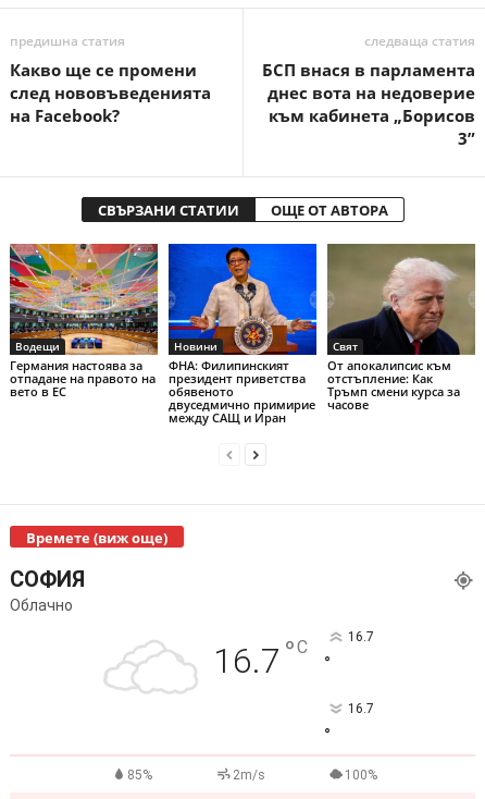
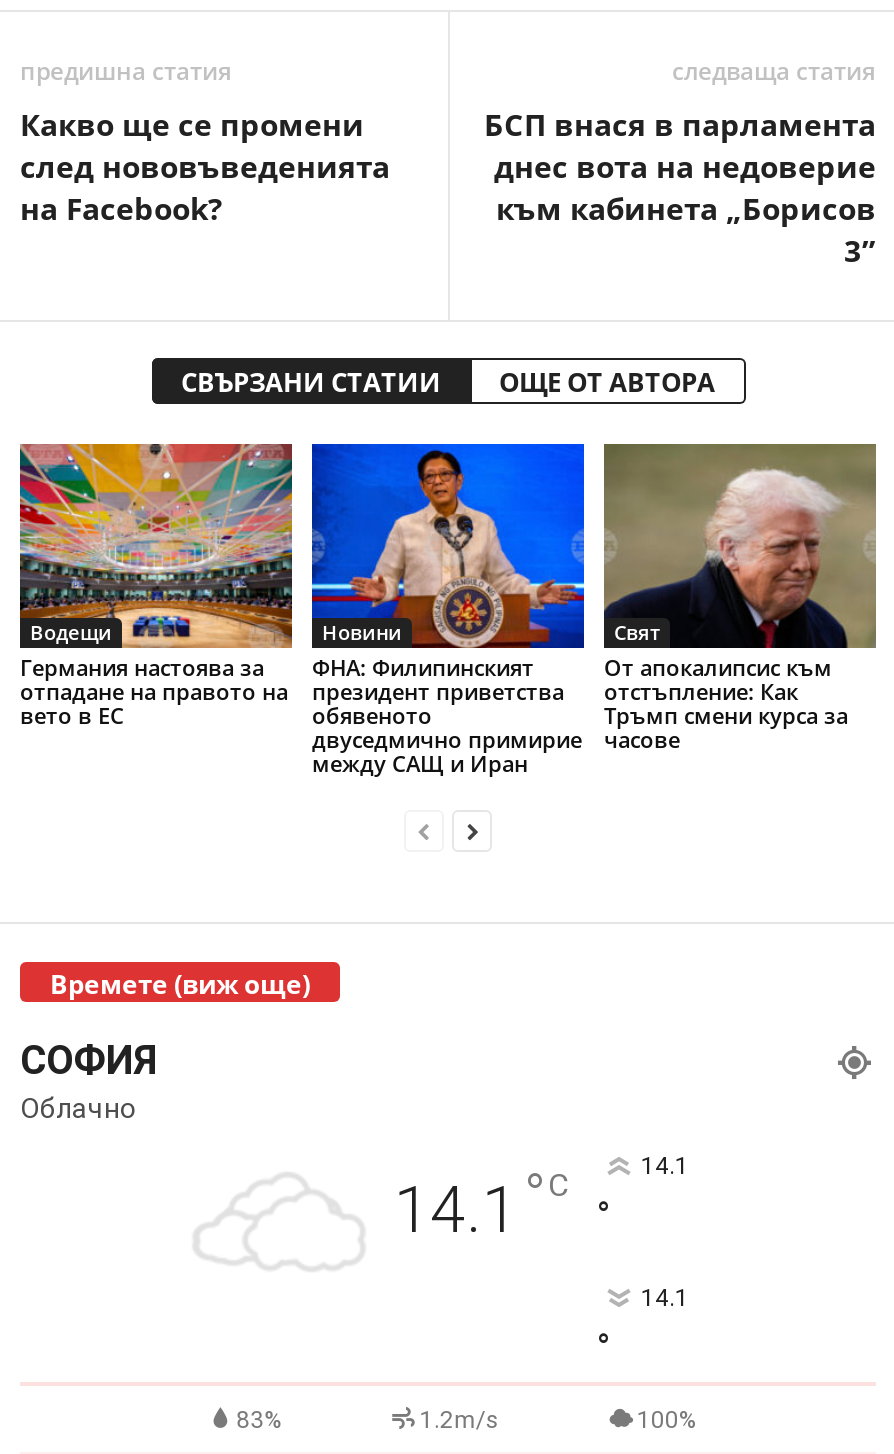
- 16.7 ° C
+ 14.1 ° C

- 16.7
+ 14.1

- 16.7
+ 14.1

- 85%
- 2m/s
+ 83%
+ 1.2m/s
